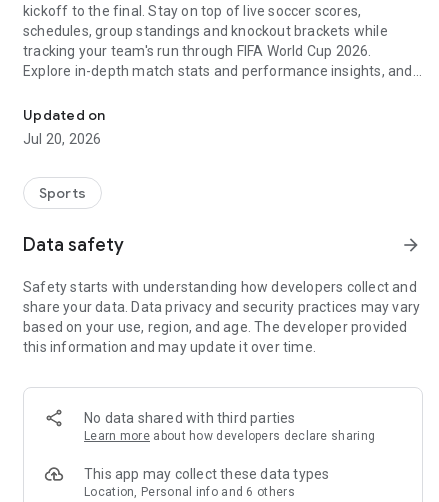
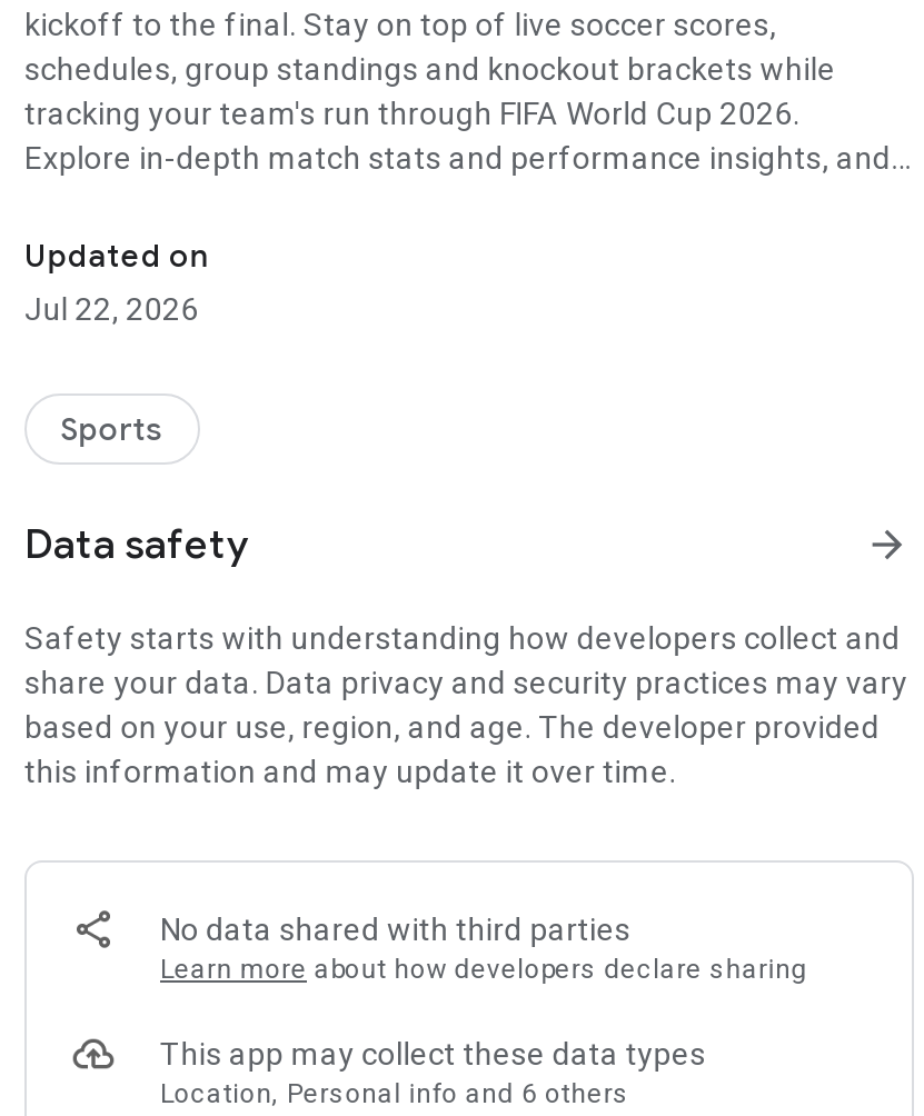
- Jul 20, 2026
+ Jul 22, 2026
